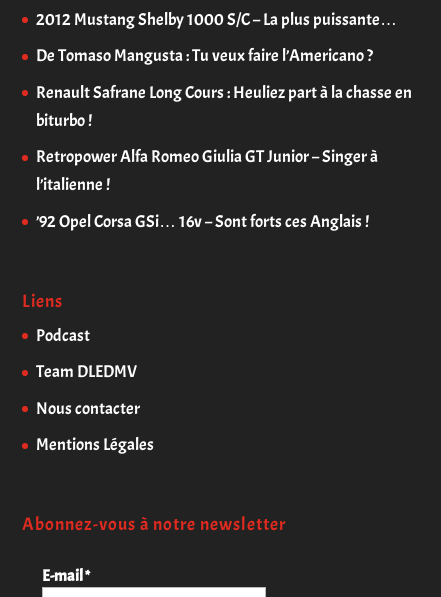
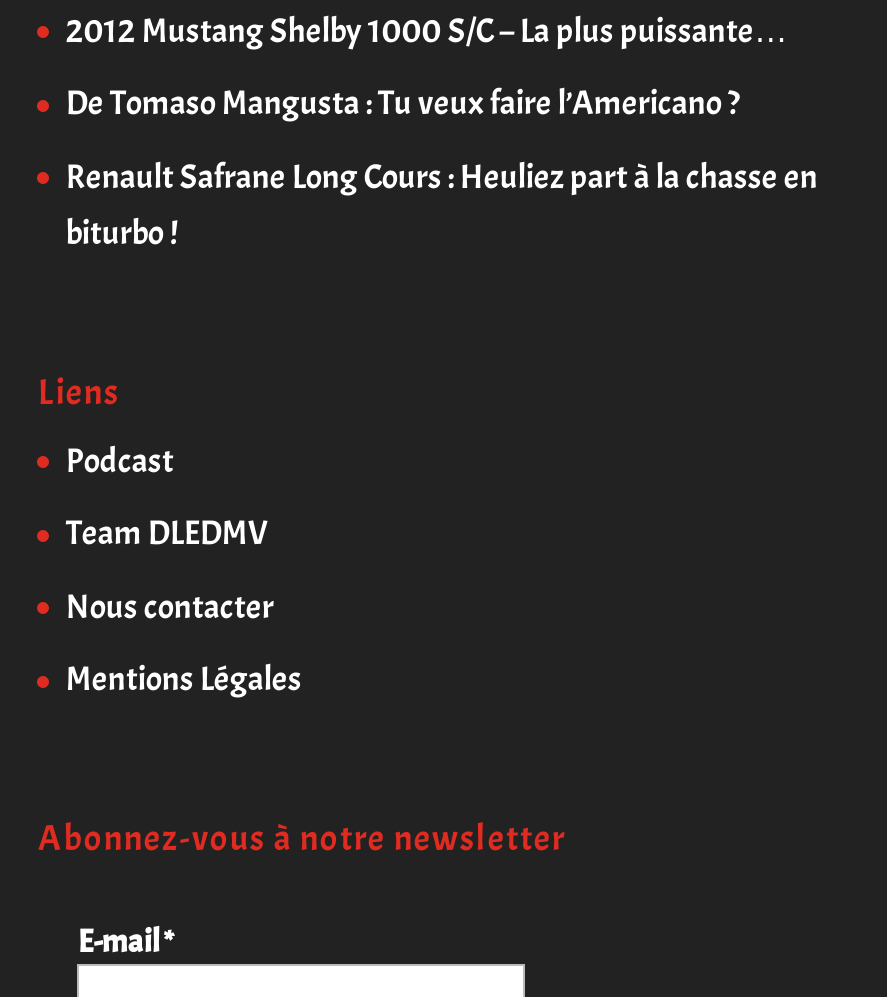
- Retropower Alfa Romeo Giulia GT Junior – Singer à
- l’italienne !
- ’92 Opel Corsa GSi… 16v – Sont forts ces Anglais !
